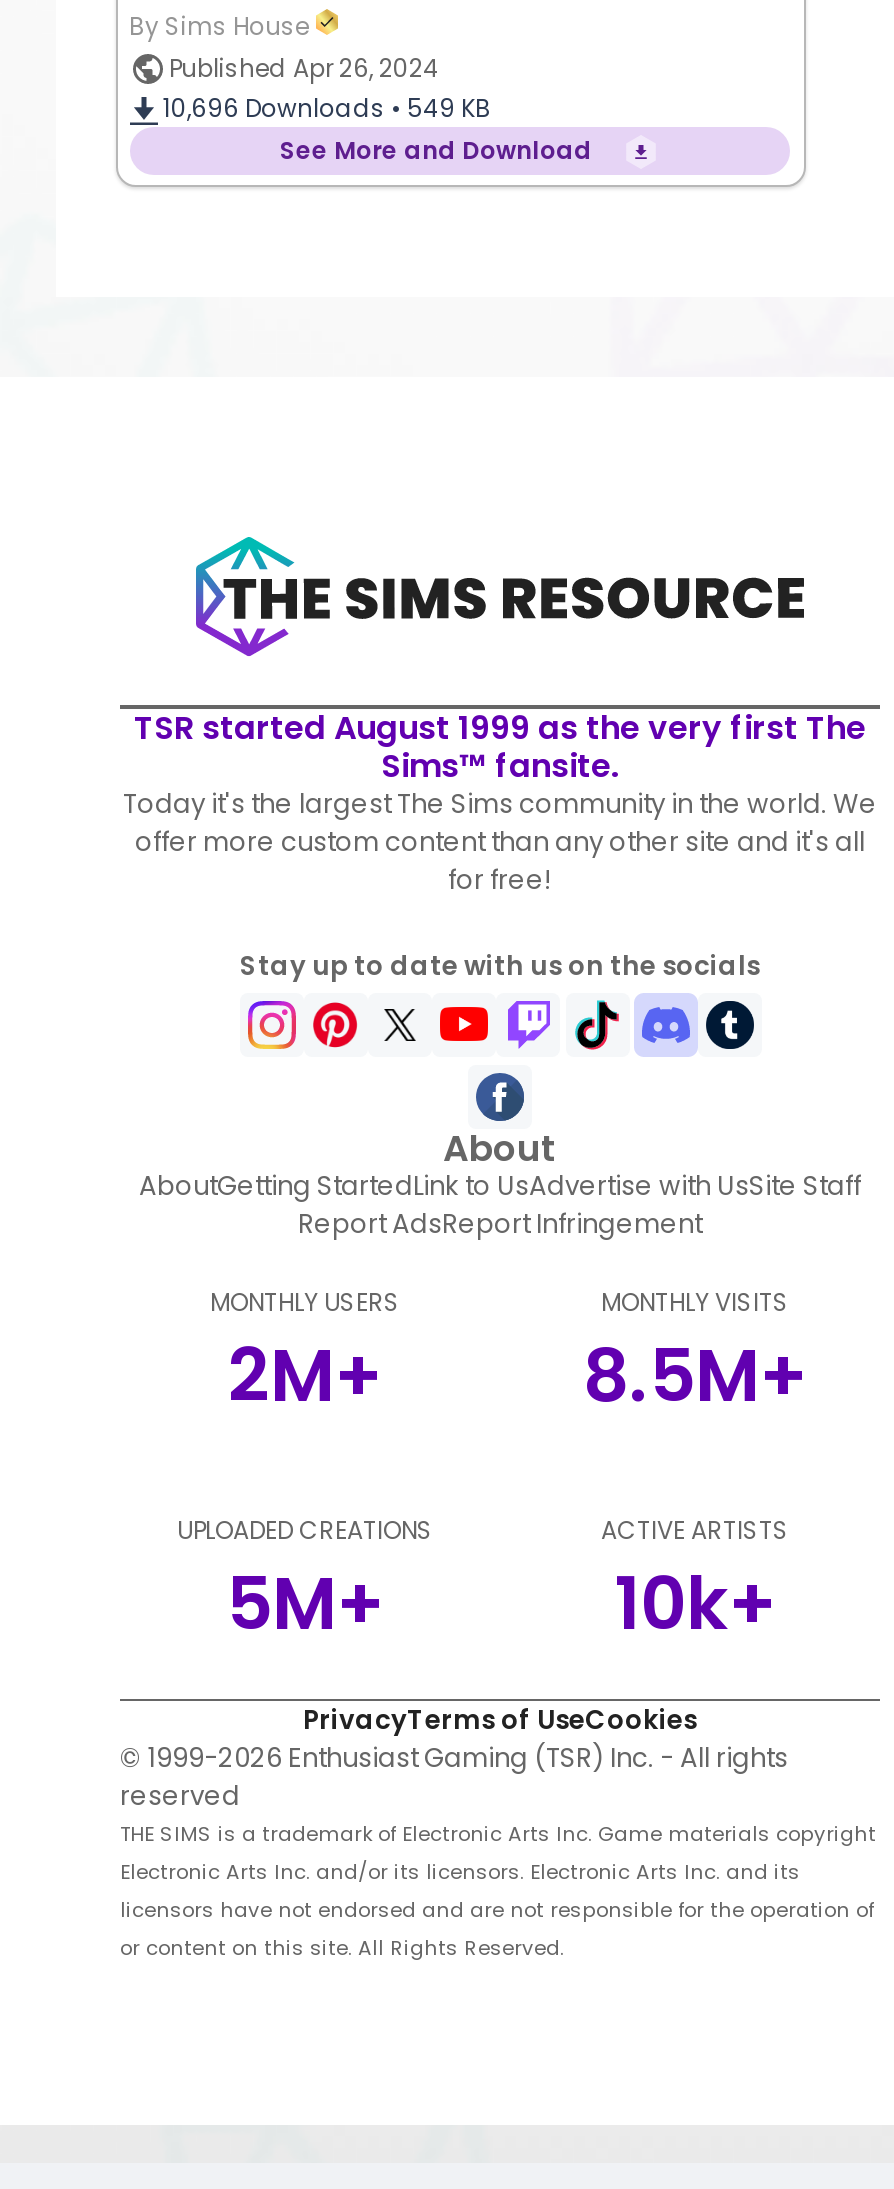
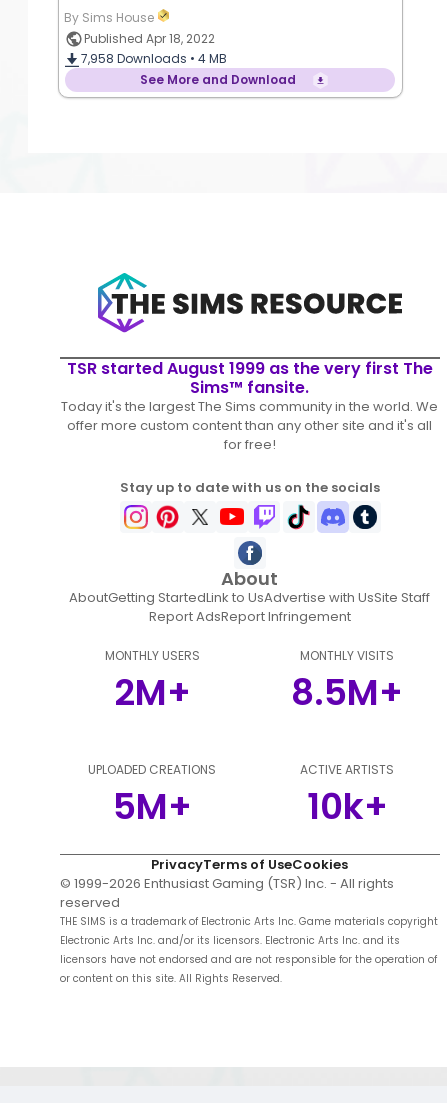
- Published Apr 26, 2024
+ Published Apr 18, 2022

- 10,696 Downloads • 549 KB
+ 7,958 Downloads • 4 MB
